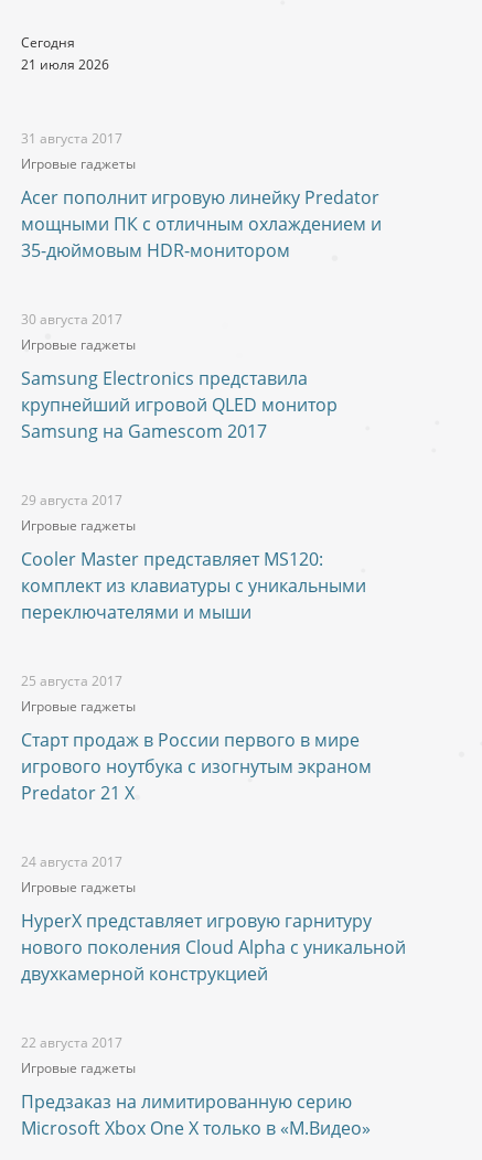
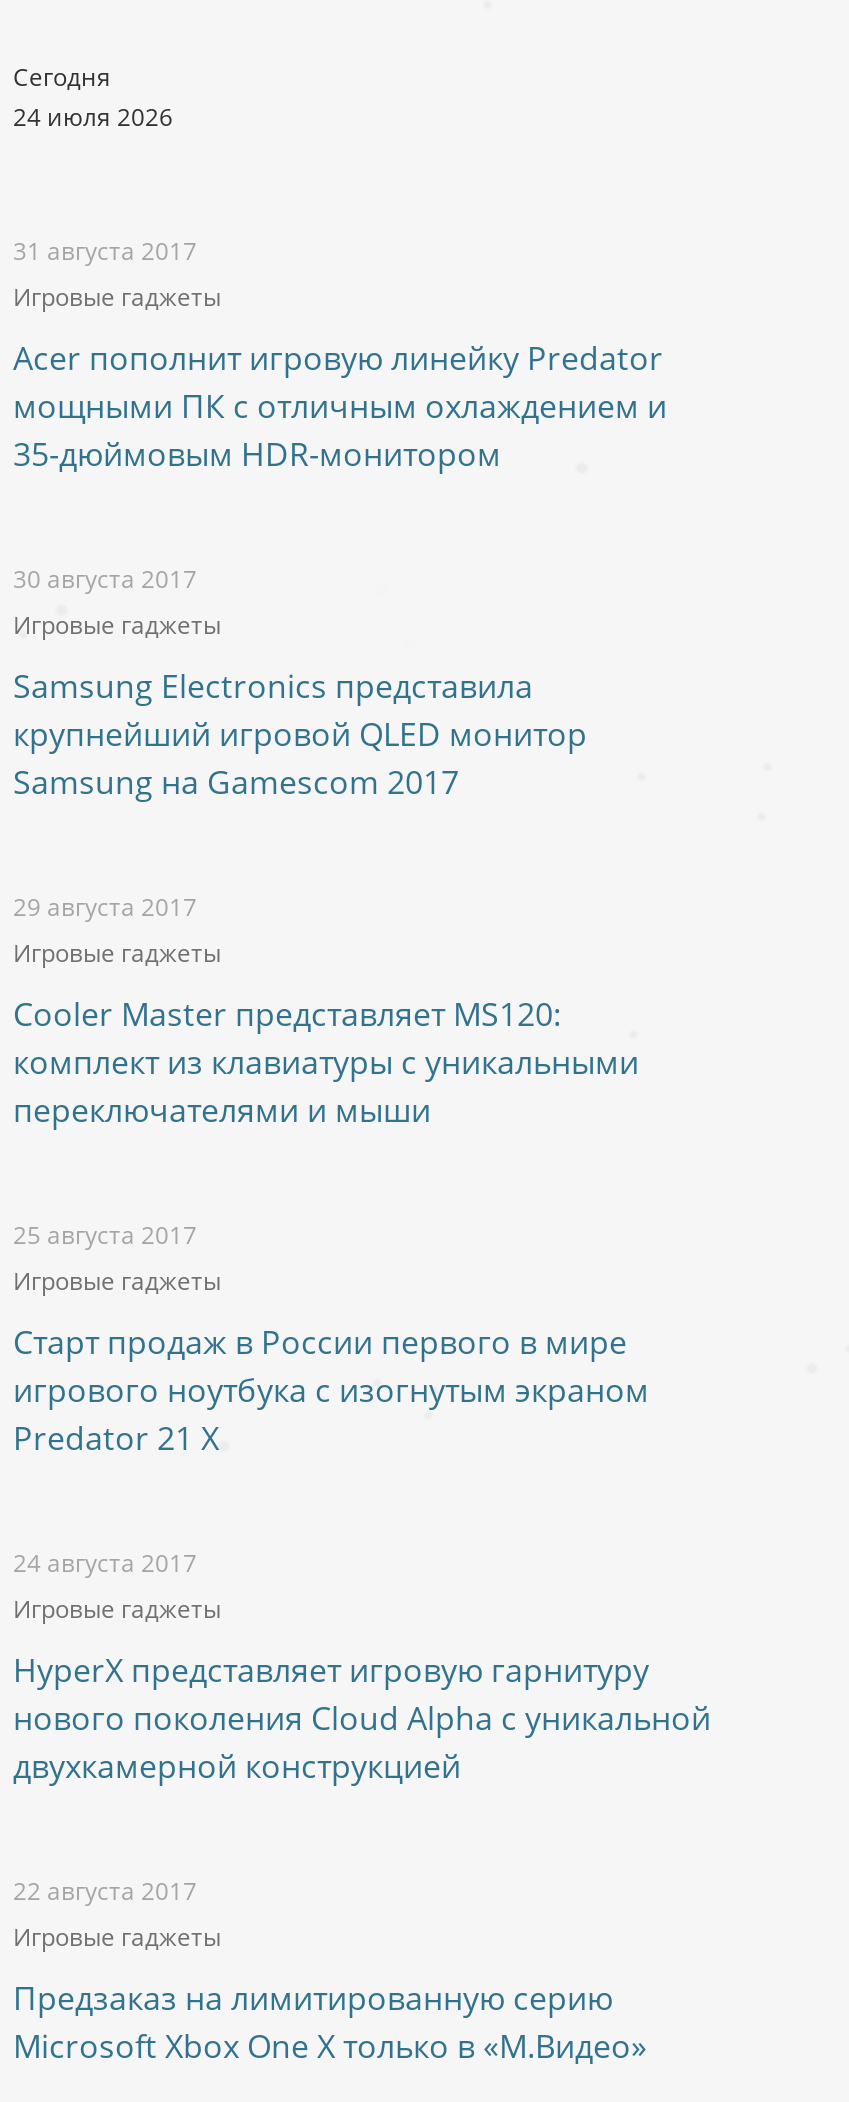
- 21 июля 2026
+ 24 июля 2026
